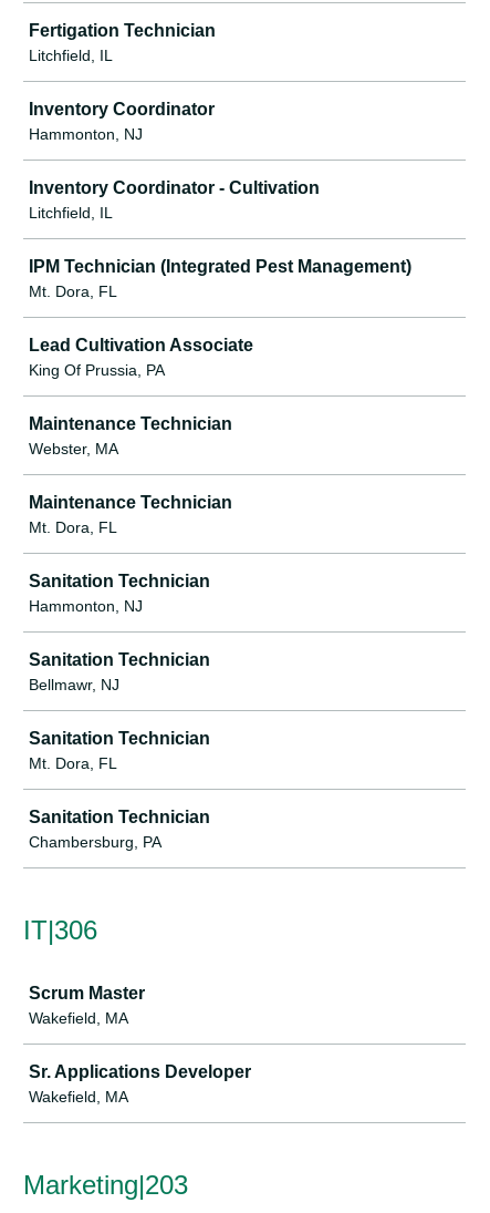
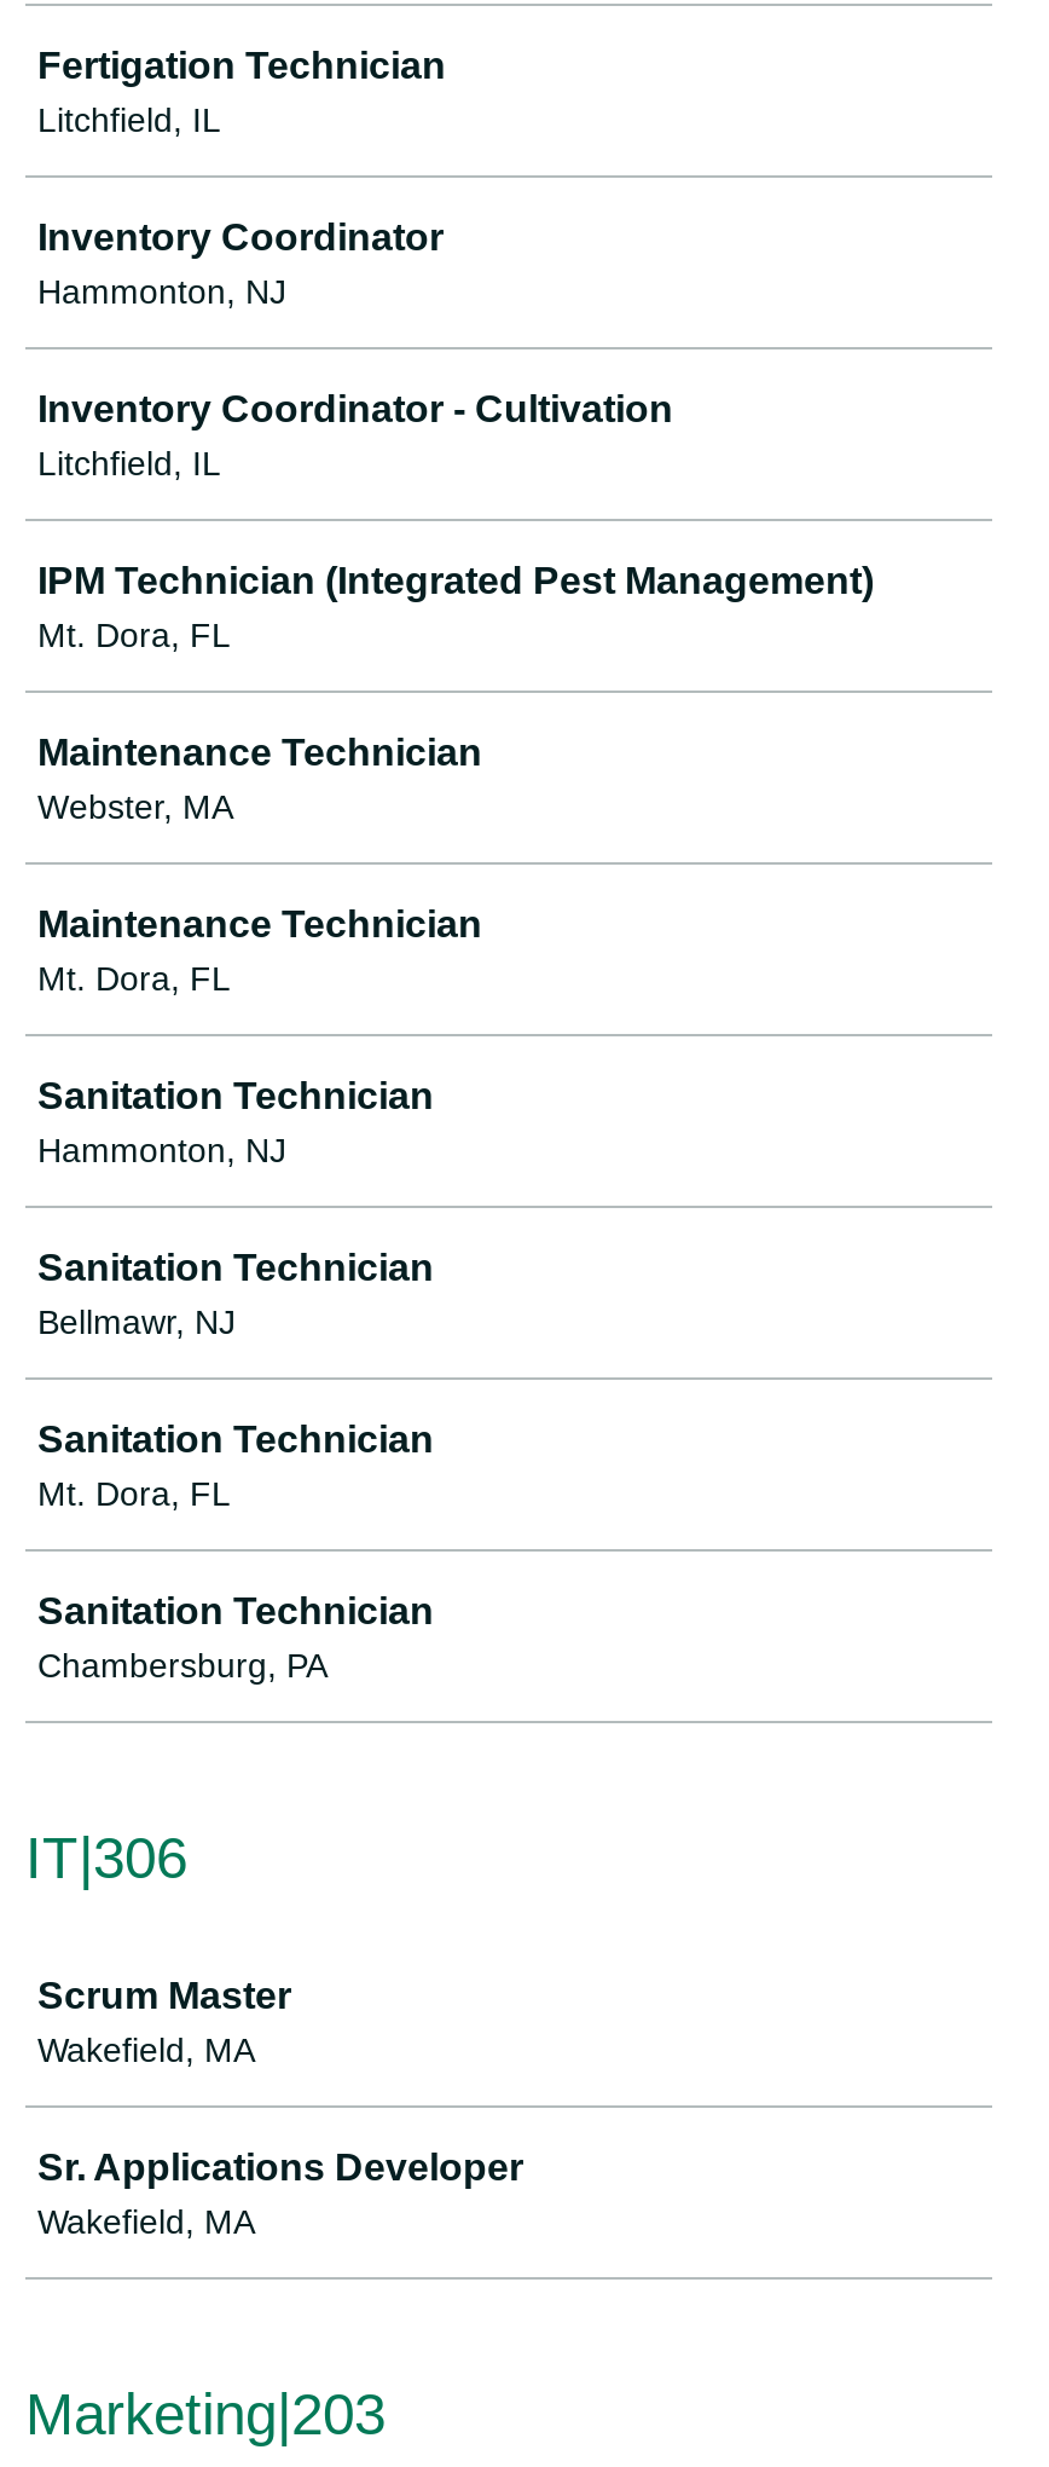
- Lead Cultivation Associate
- King Of Prussia, PA
